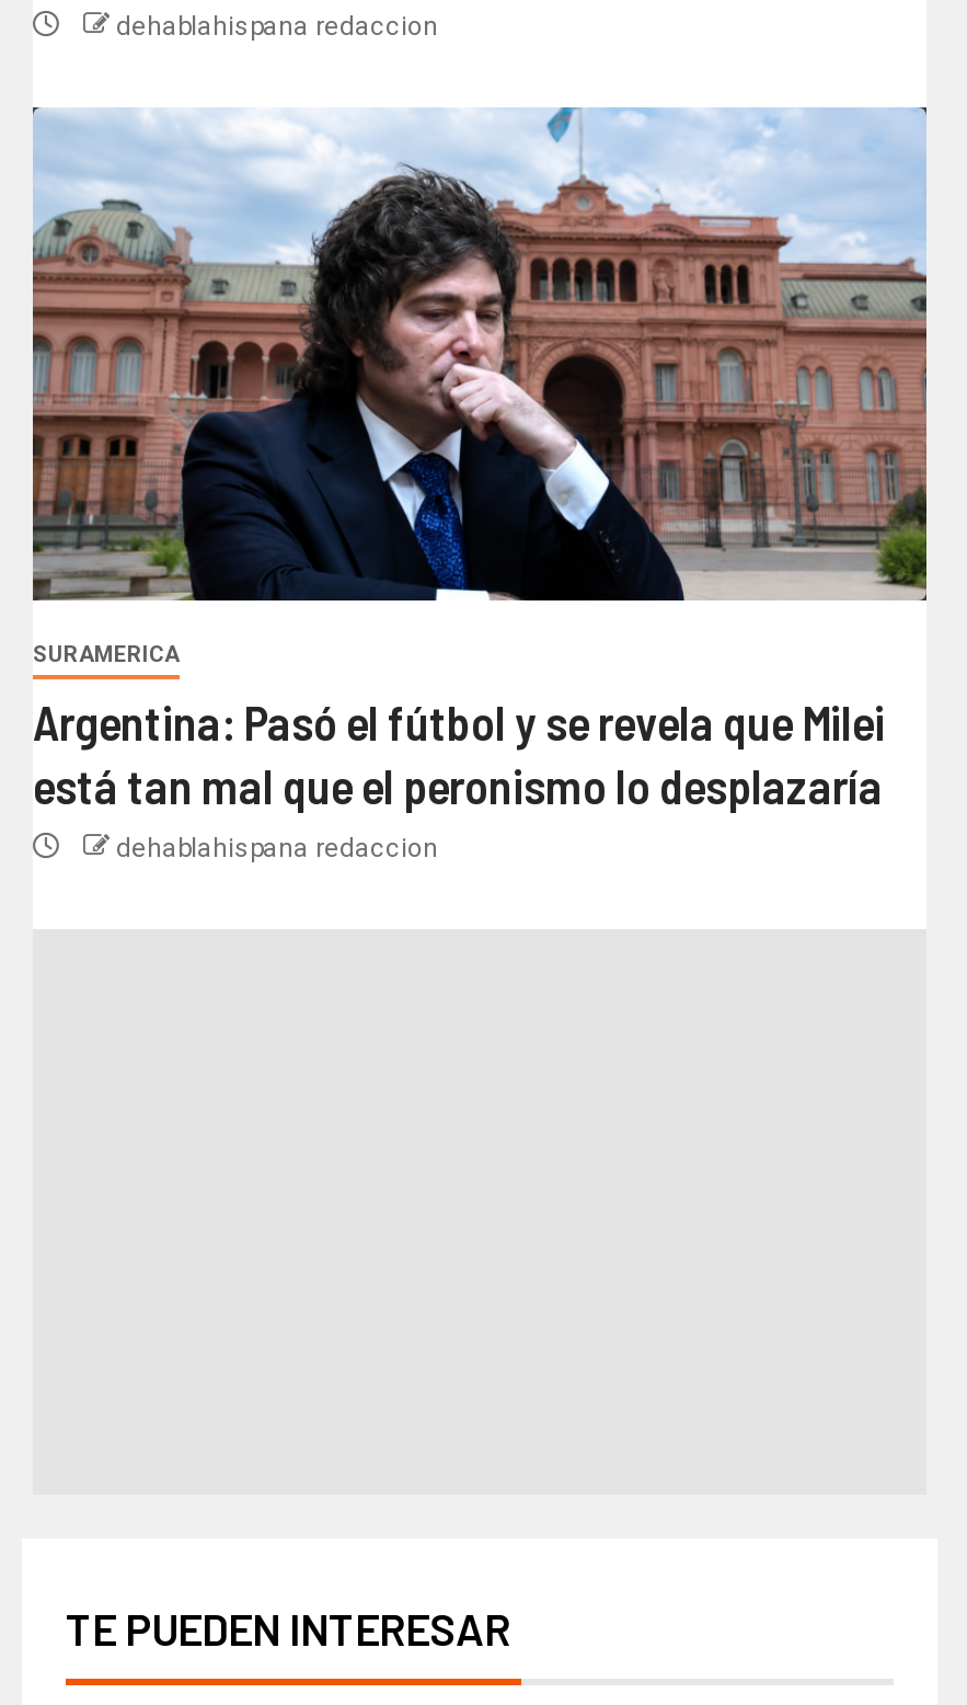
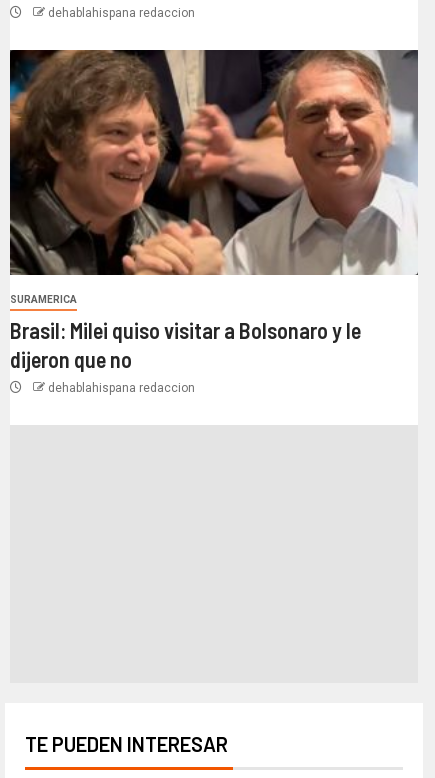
- [image]
+ [image]

- Argentina: Pasó el fútbol y se revela que Milei
- está tan mal que el peronismo lo desplazaría
+ Brasil: Milei quiso visitar a Bolsonaro y le
+ dijeron que no
